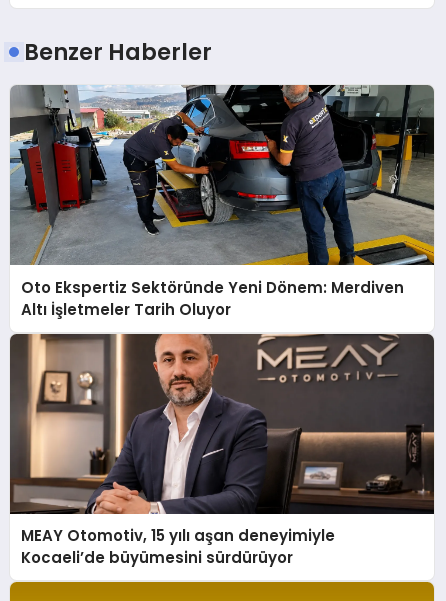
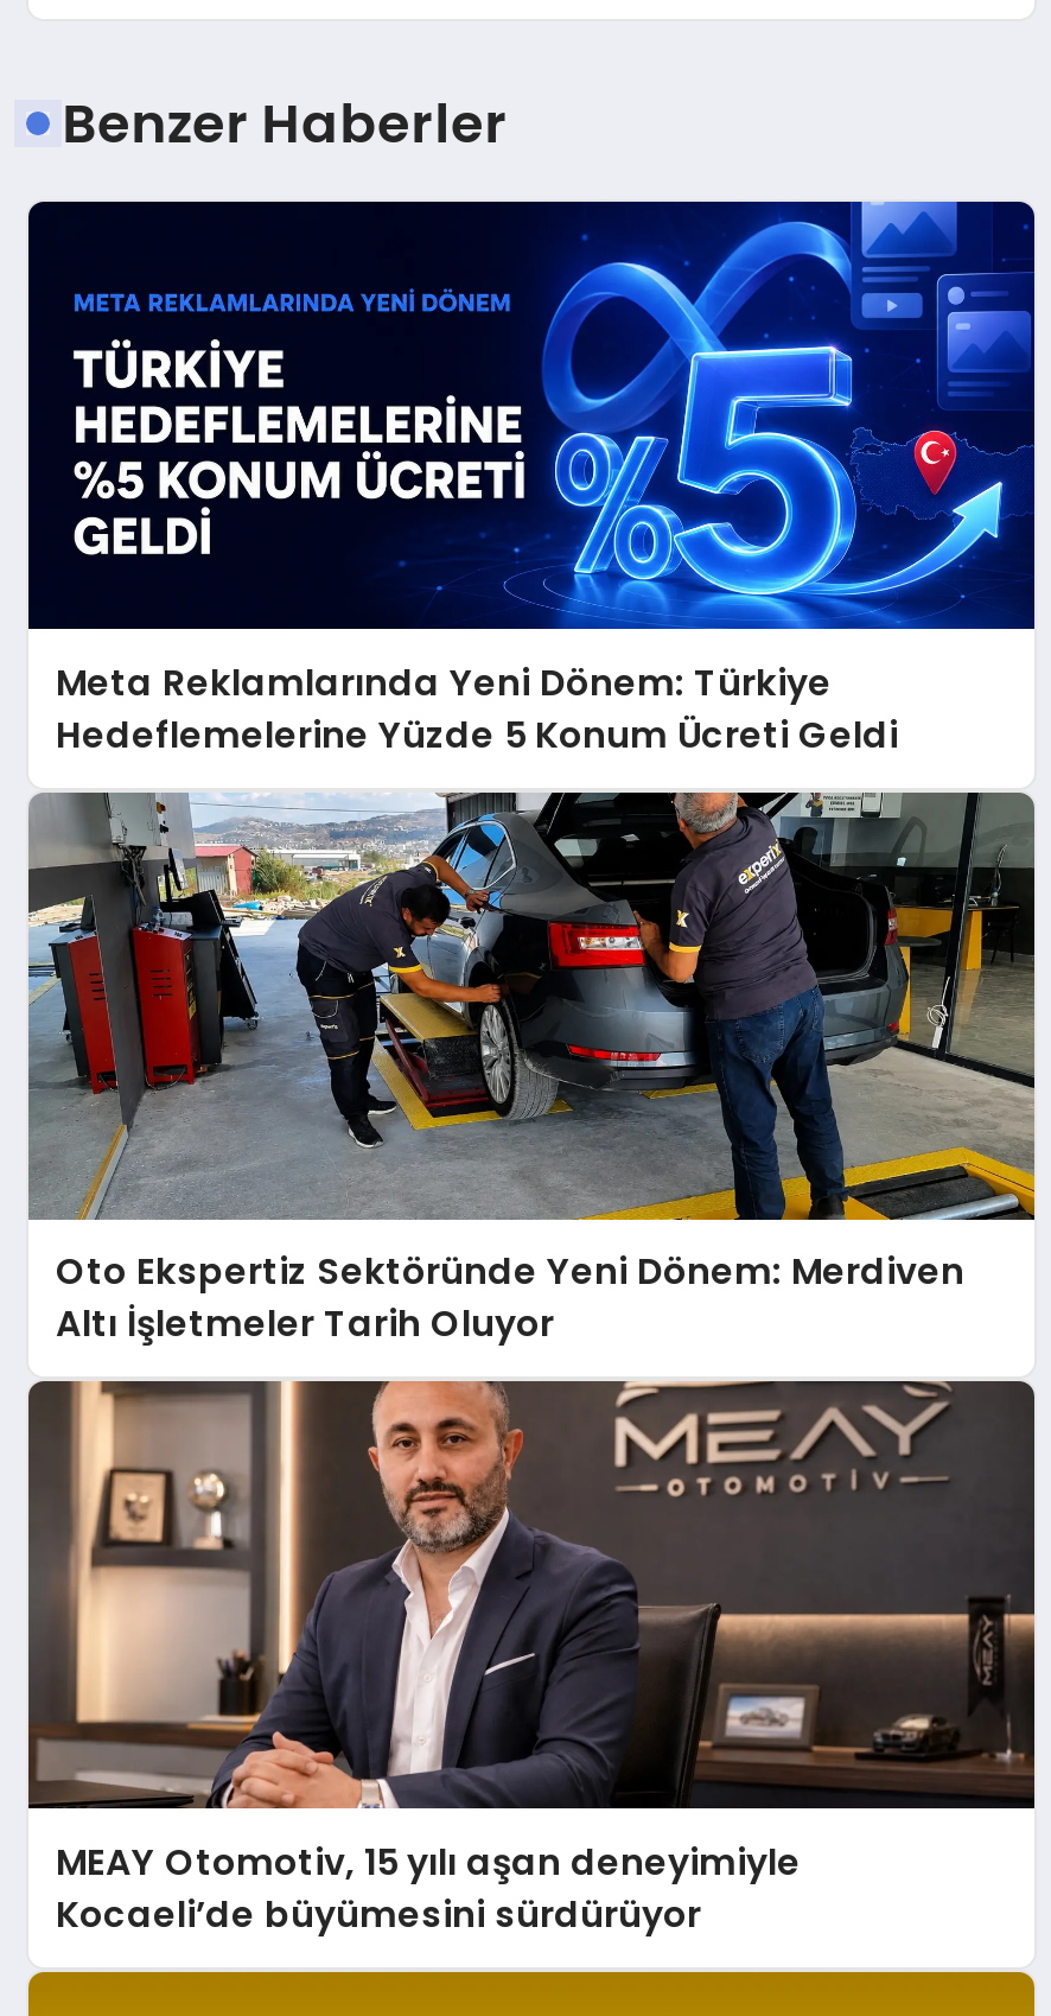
+ [image]
+ Meta Reklamlarında Yeni Dönem: Türkiye
+ Hedeflemelerine Yüzde 5 Konum Ücreti Geldi
